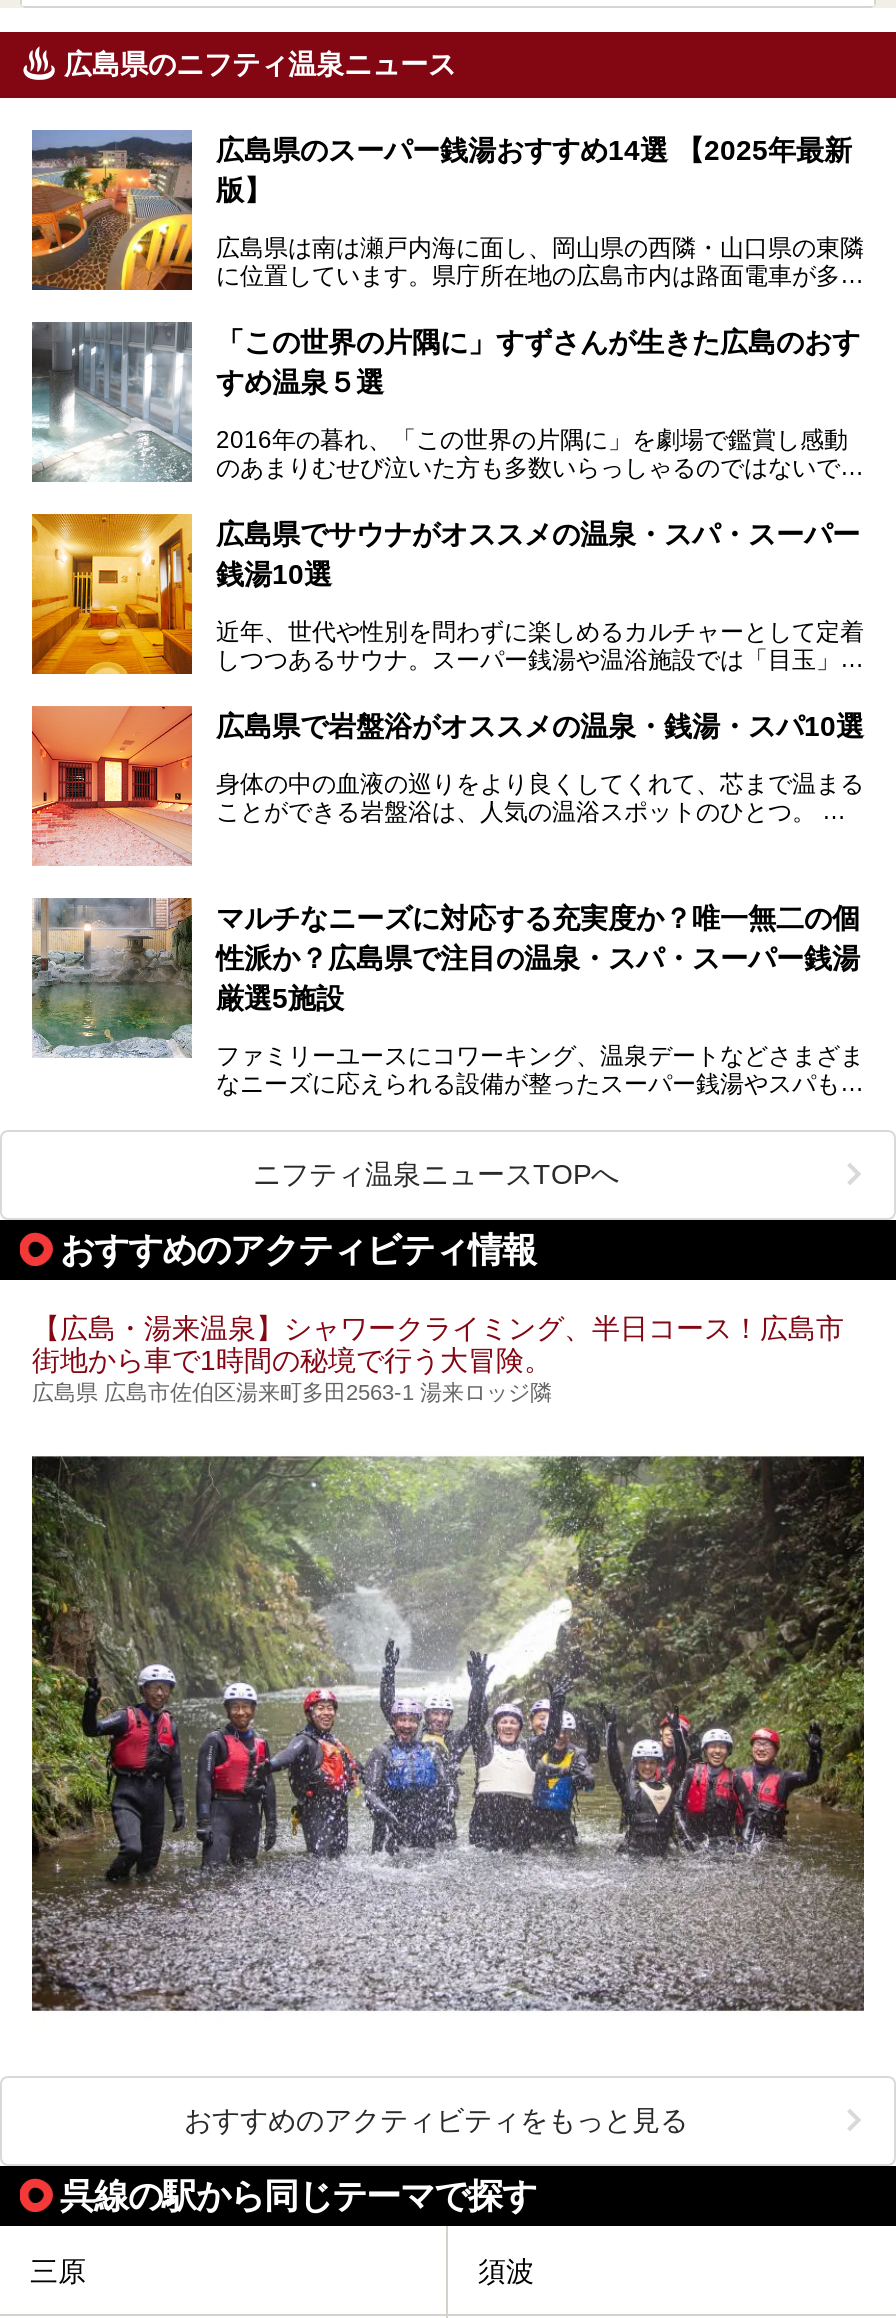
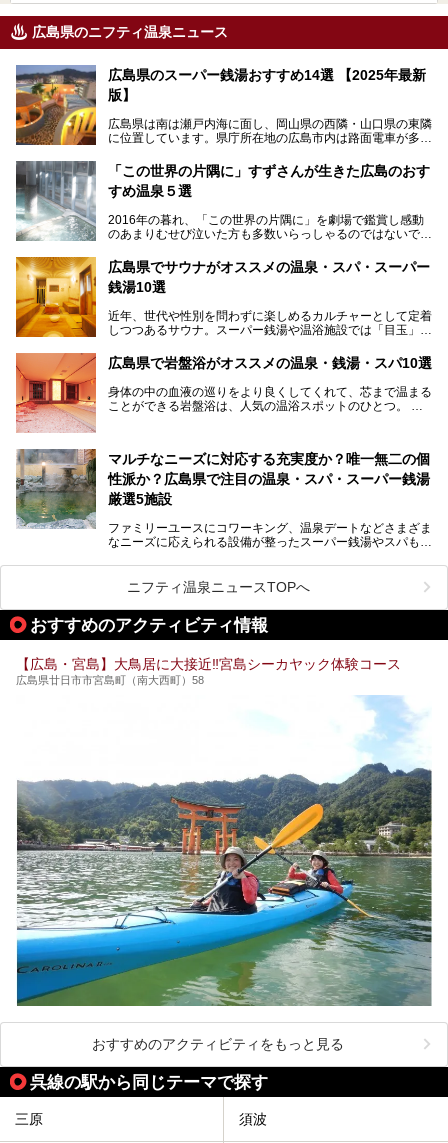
- 【広島・湯来温泉】シャワークライミング、半日コース！広島市
- 街地から車で1時間の秘境で行う大冒険。
- 広島県 広島市佐伯区湯来町多田2563-1 湯来ロッジ隣
+ 【広島・宮島】大鳥居に大接近‼宮島シーカヤック体験コース
+ 広島県廿日市市宮島町（南大西町）58

- [image]
+ [image]
